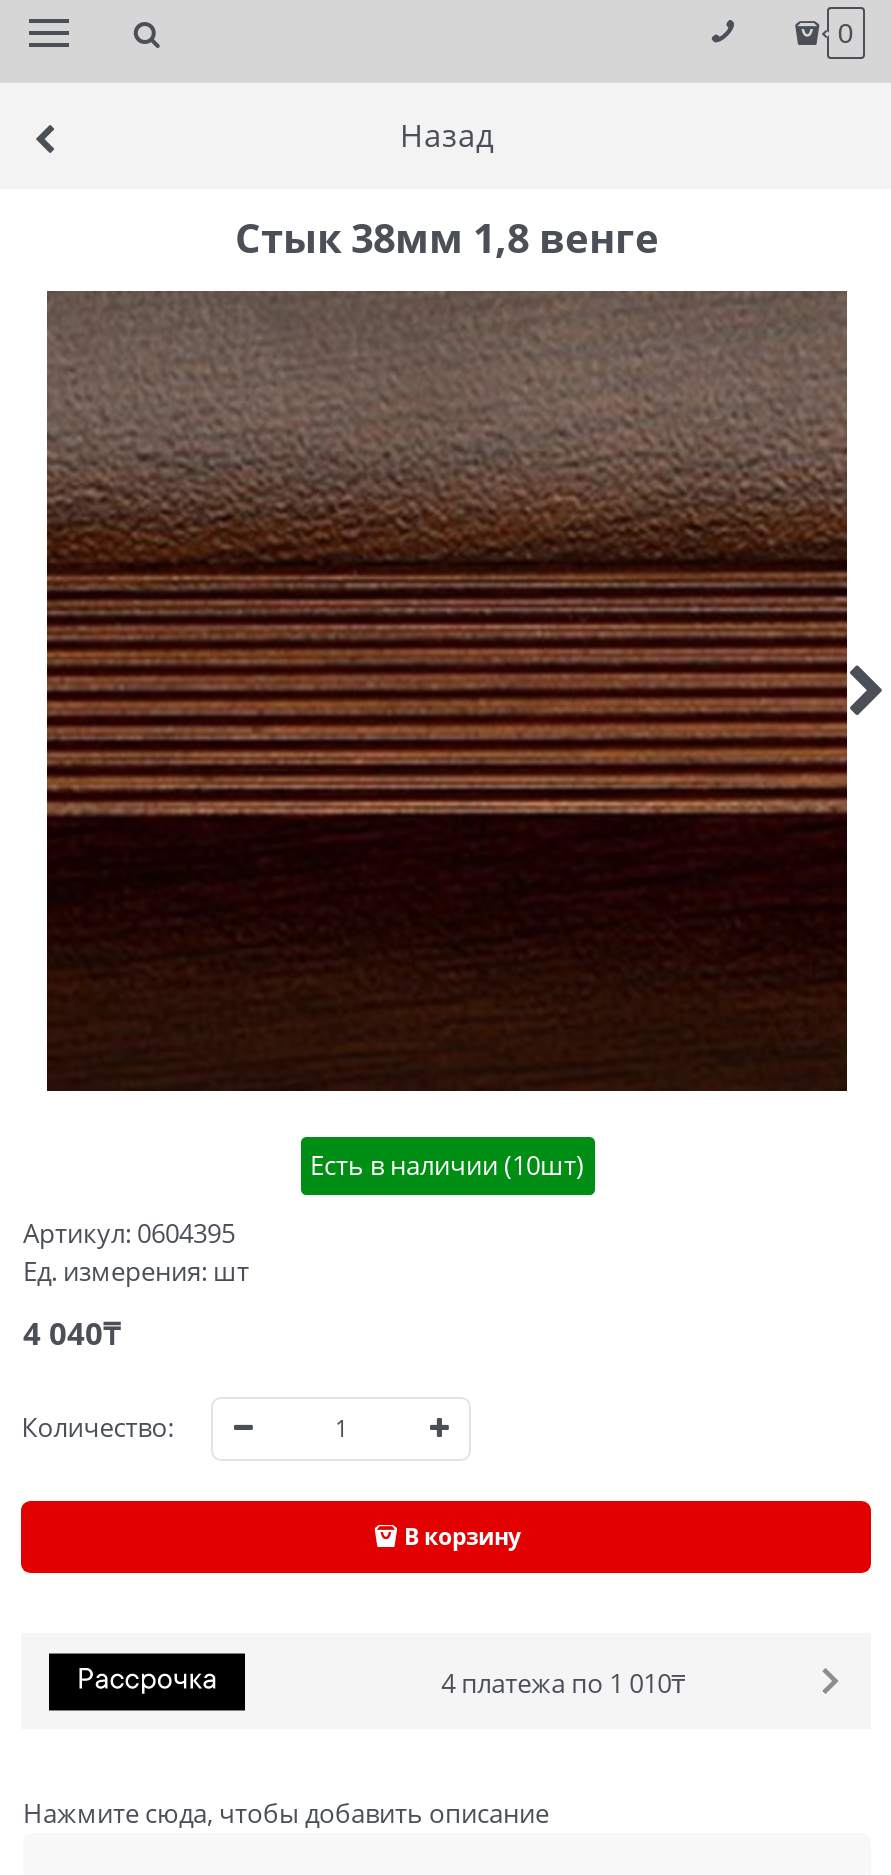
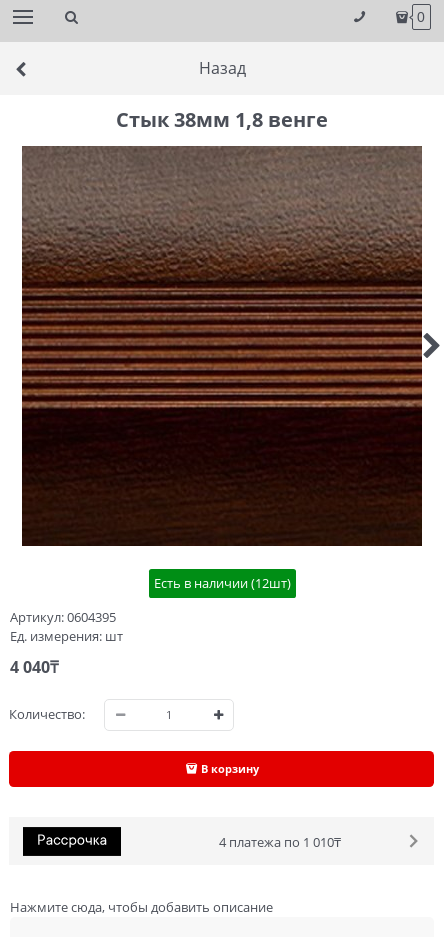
- Есть в наличии (10шт)
+ Есть в наличии (12шт)
